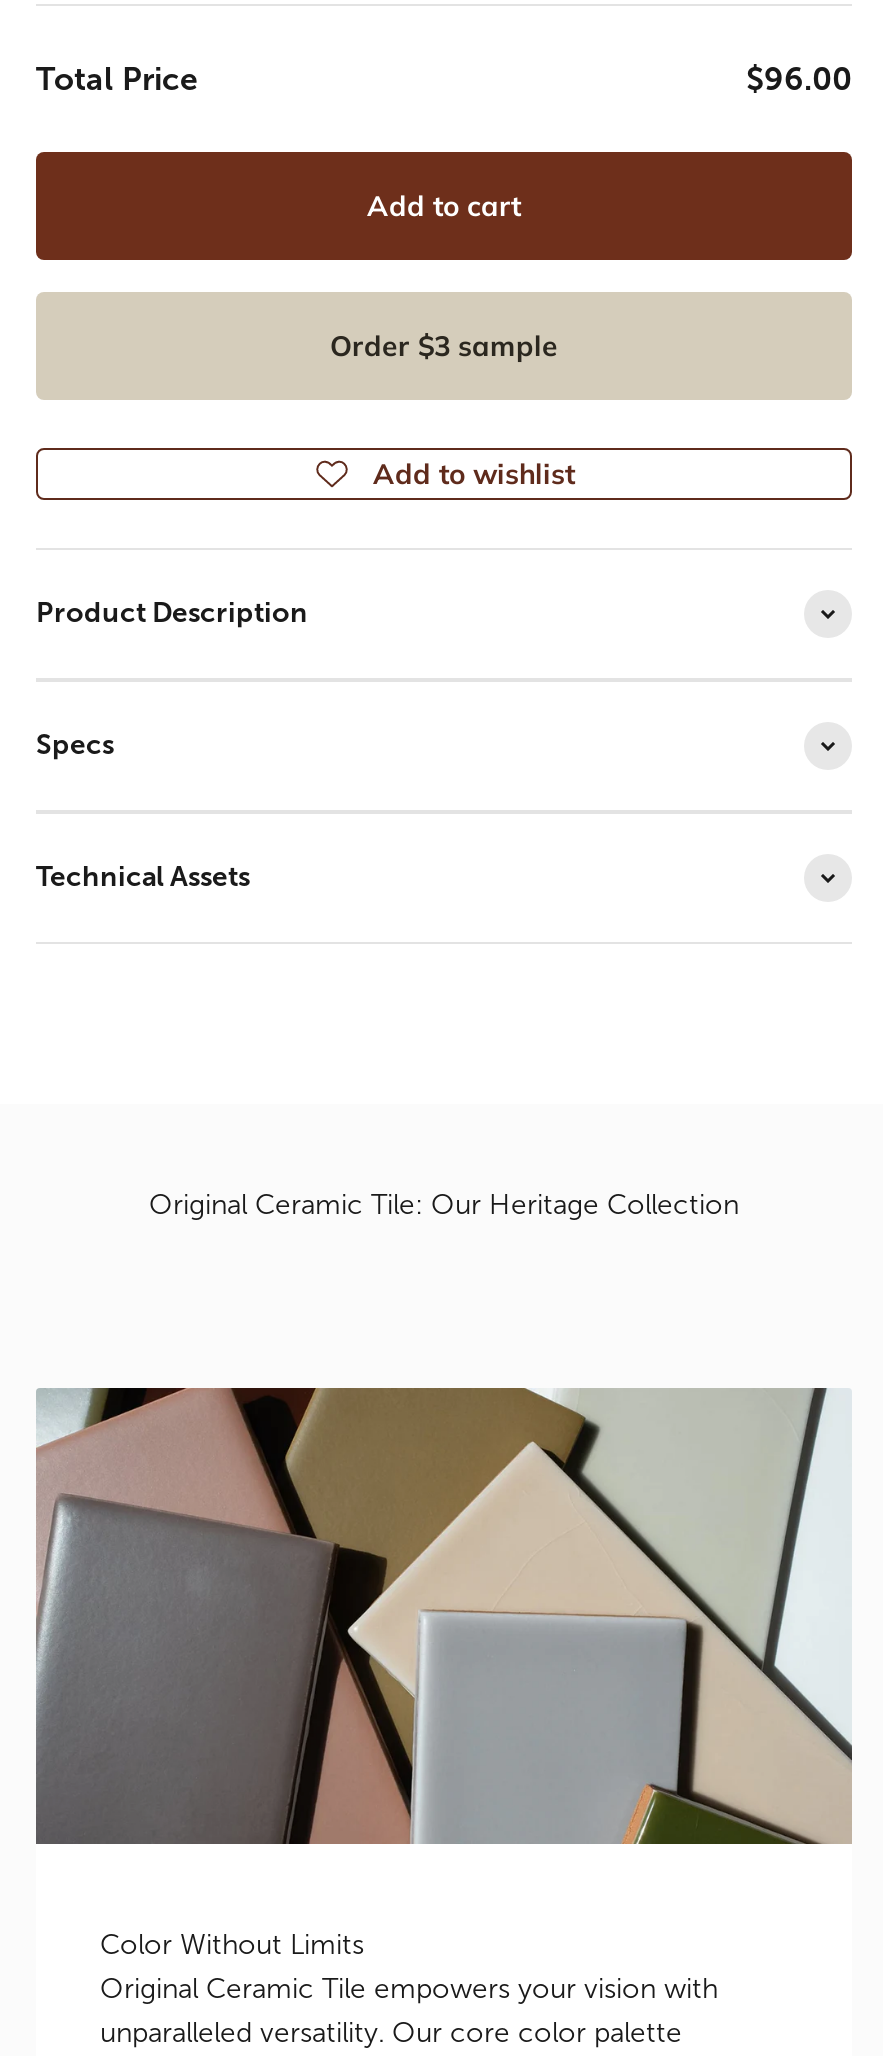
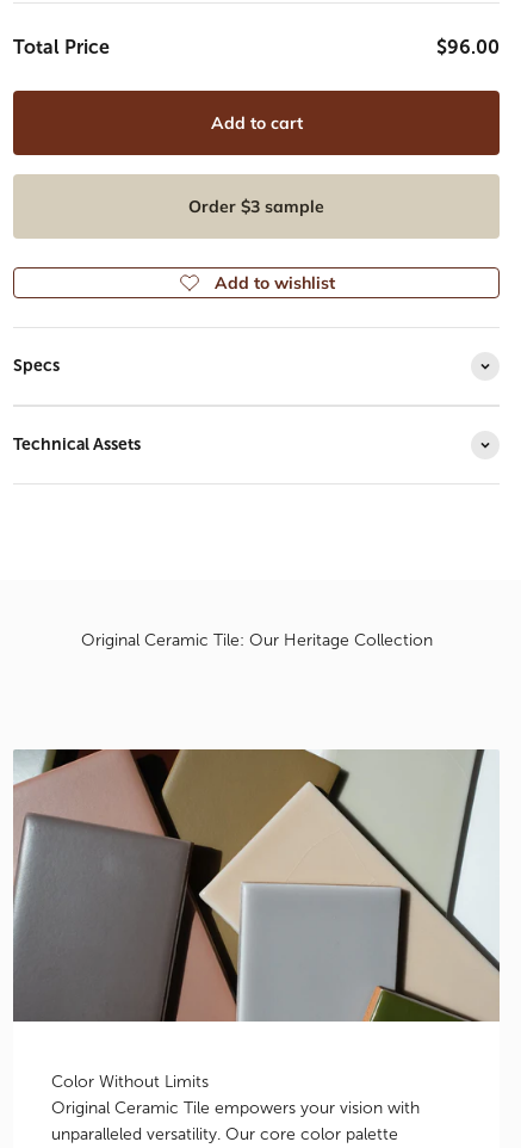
- Product Description
